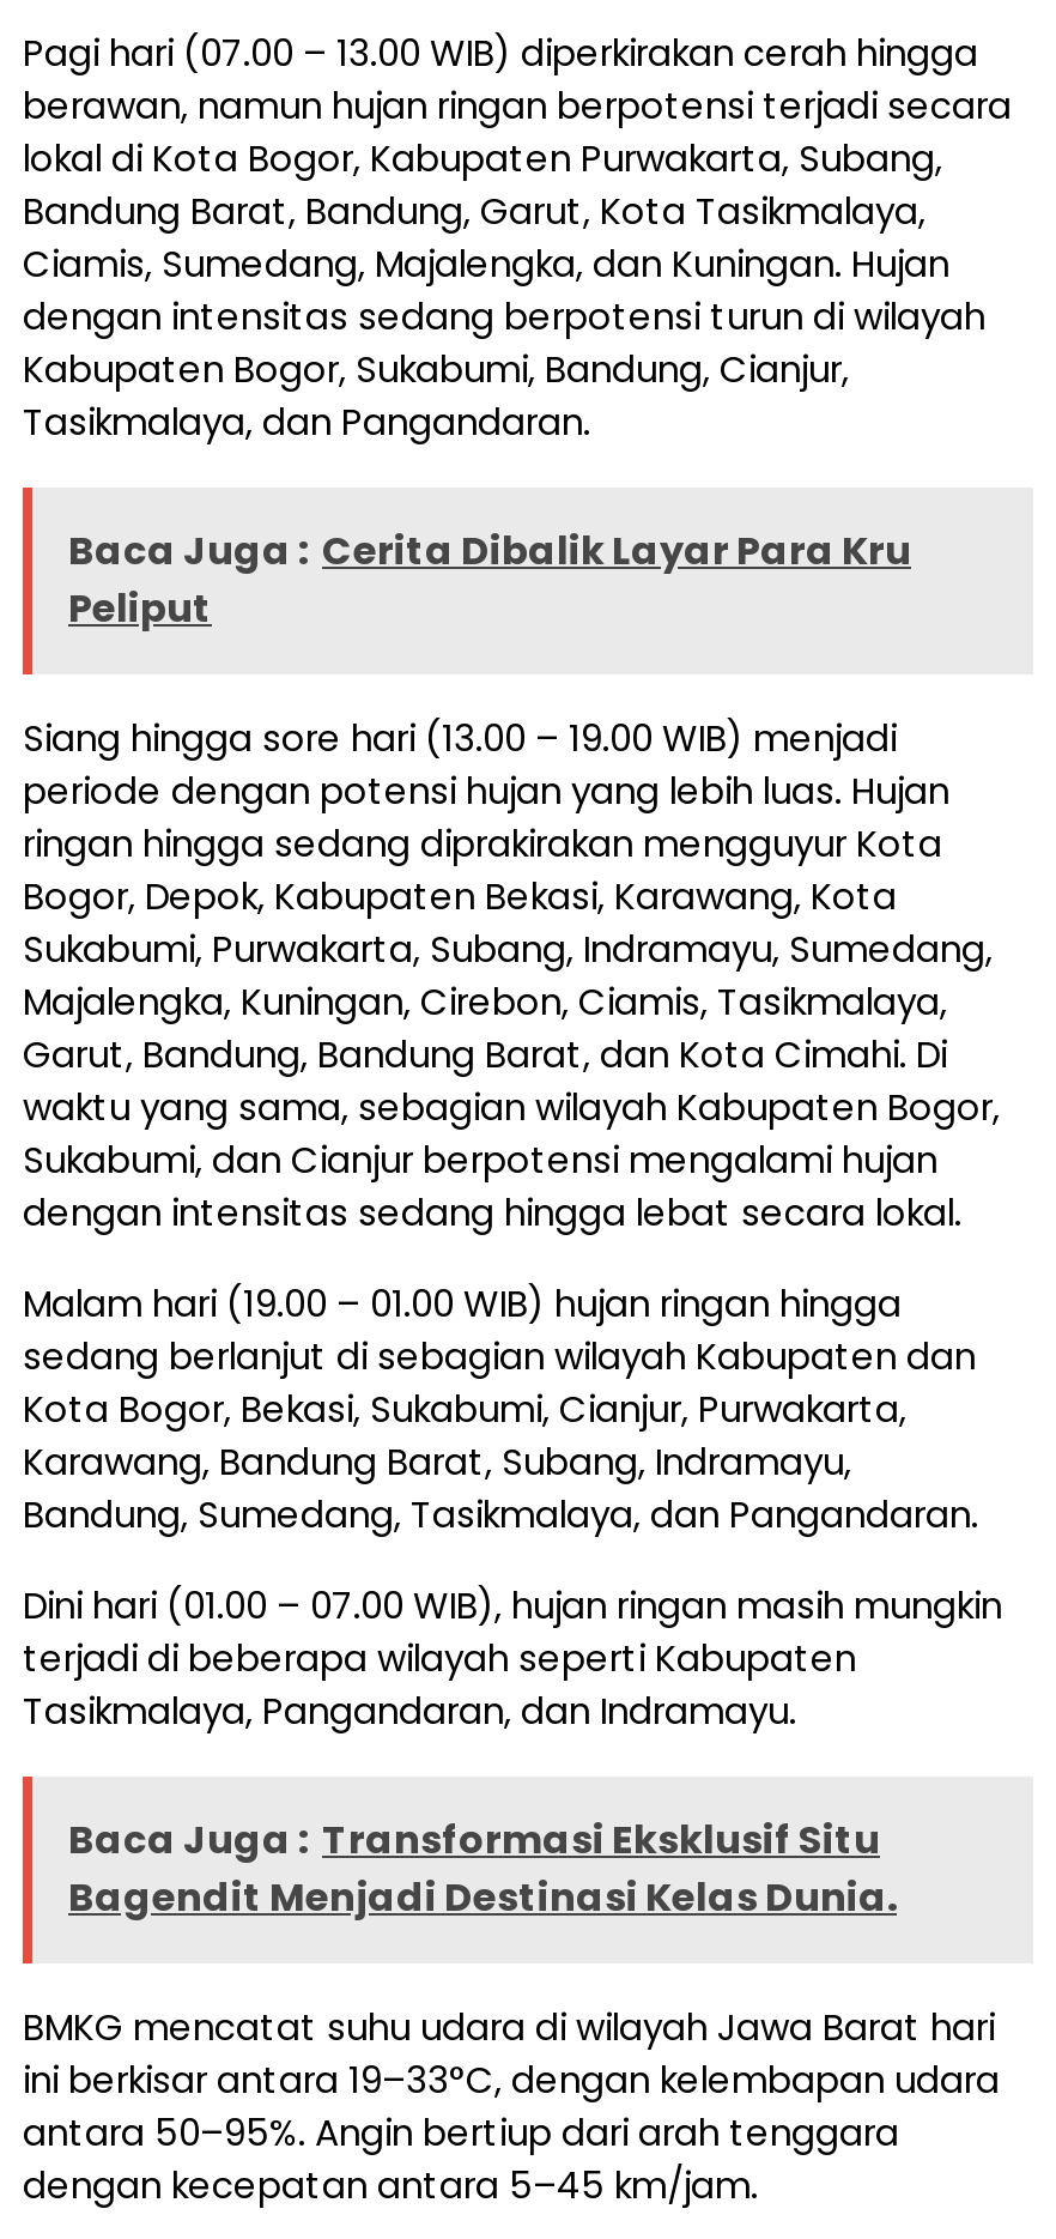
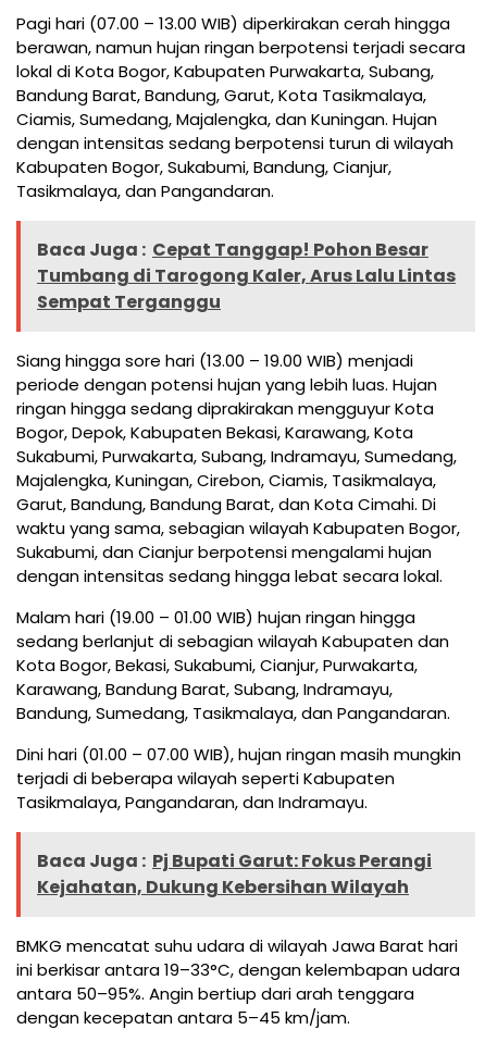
- Baca Juga : Cerita Dibalik Layar Para Kru
- Peliput
+ Baca Juga : Cepat Tanggap! Pohon Besar
+ Tumbang di Tarogong Kaler, Arus Lalu Lintas
+ Sempat Terganggu

- Baca Juga : Transformasi Eksklusif Situ
- Bagendit Menjadi Destinasi Kelas Dunia.
+ Baca Juga : Pj Bupati Garut: Fokus Perangi
+ Kejahatan, Dukung Kebersihan Wilayah
